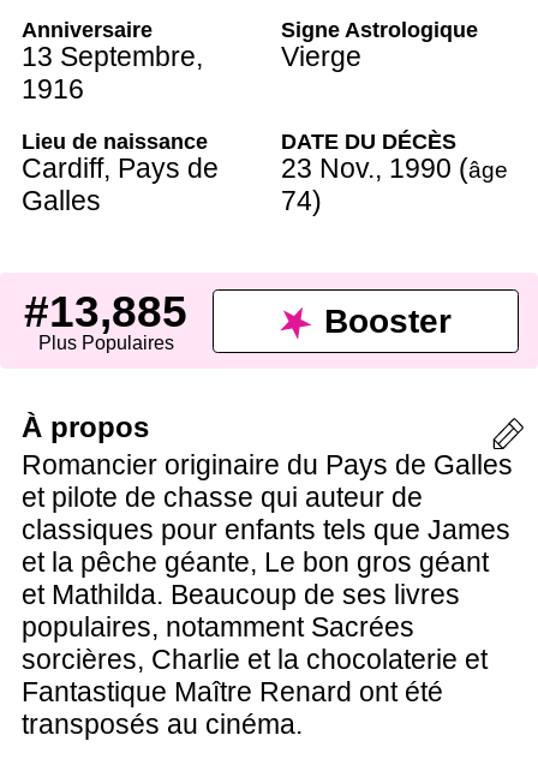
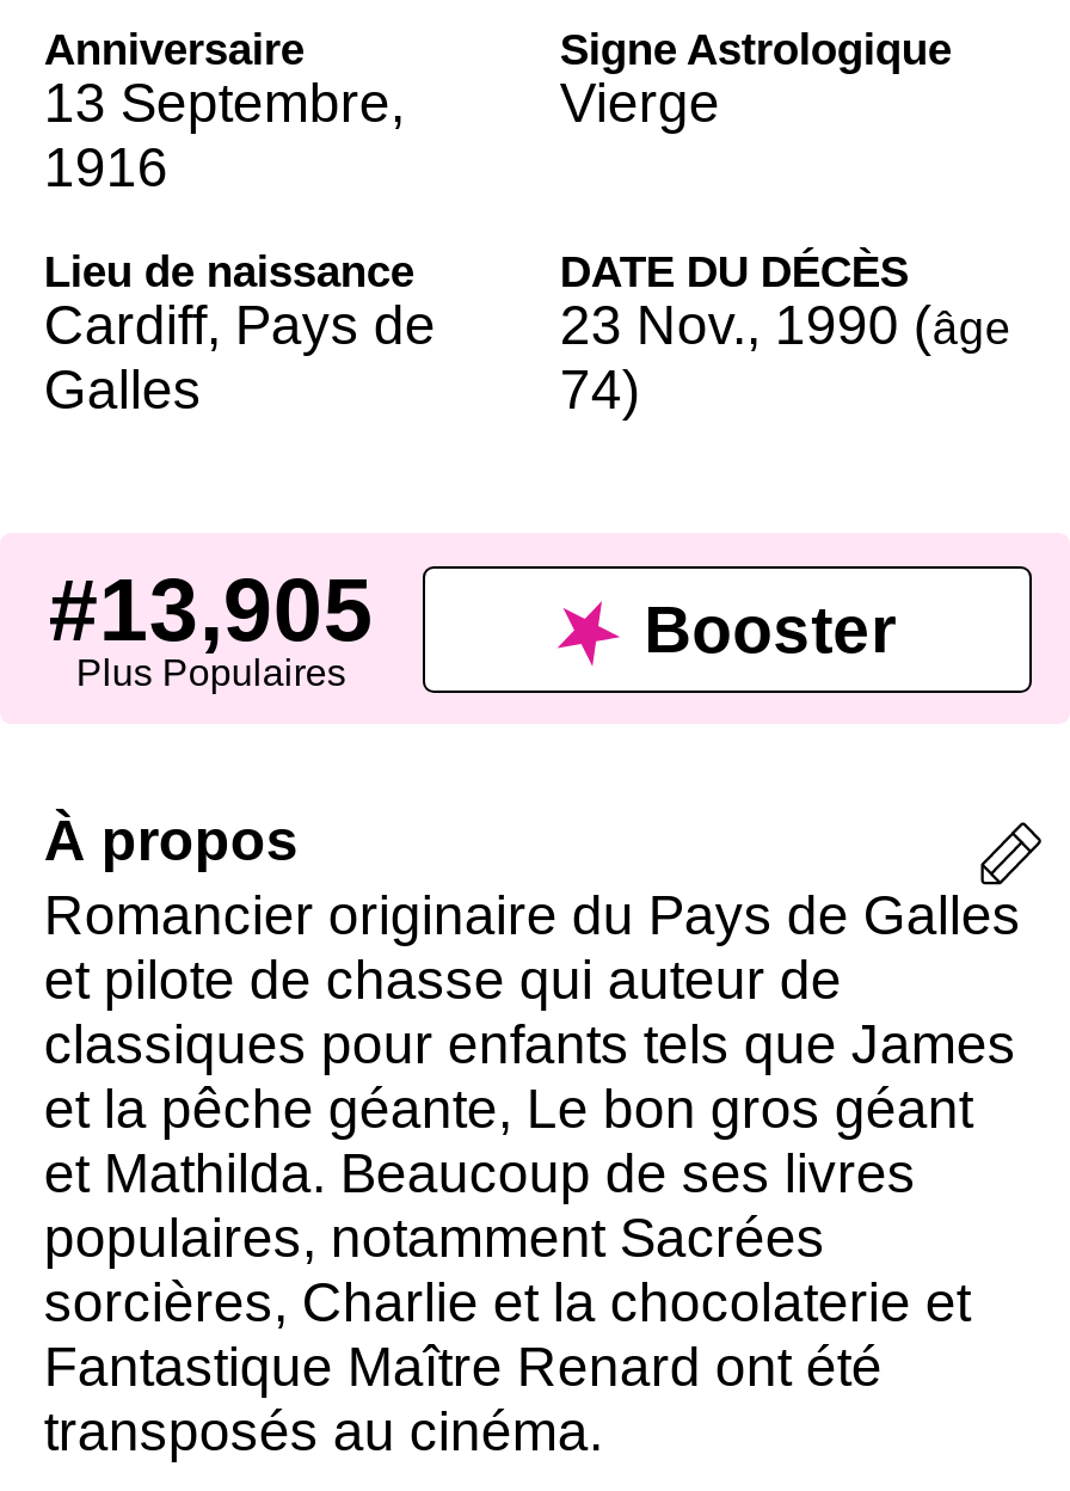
- #13,885
+ #13,905
